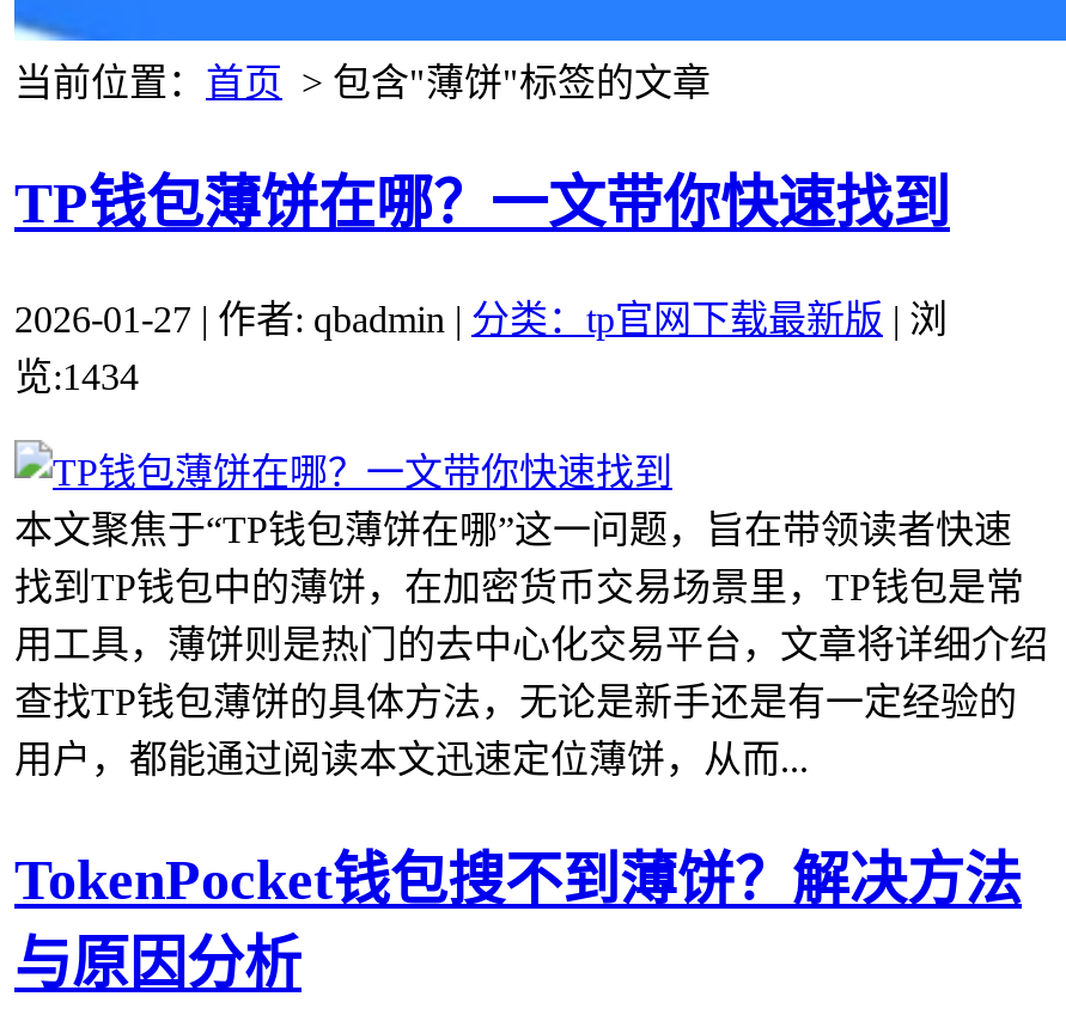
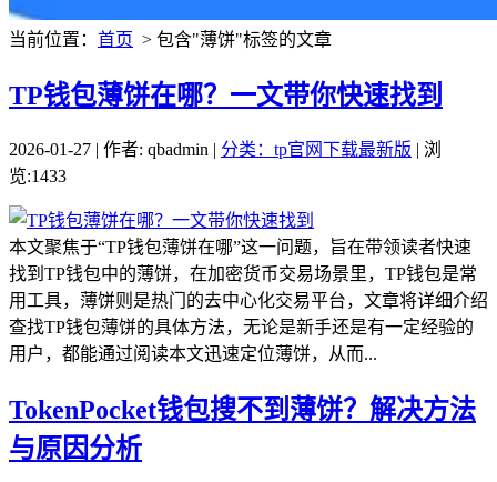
- 览:1434
+ 览:1433
